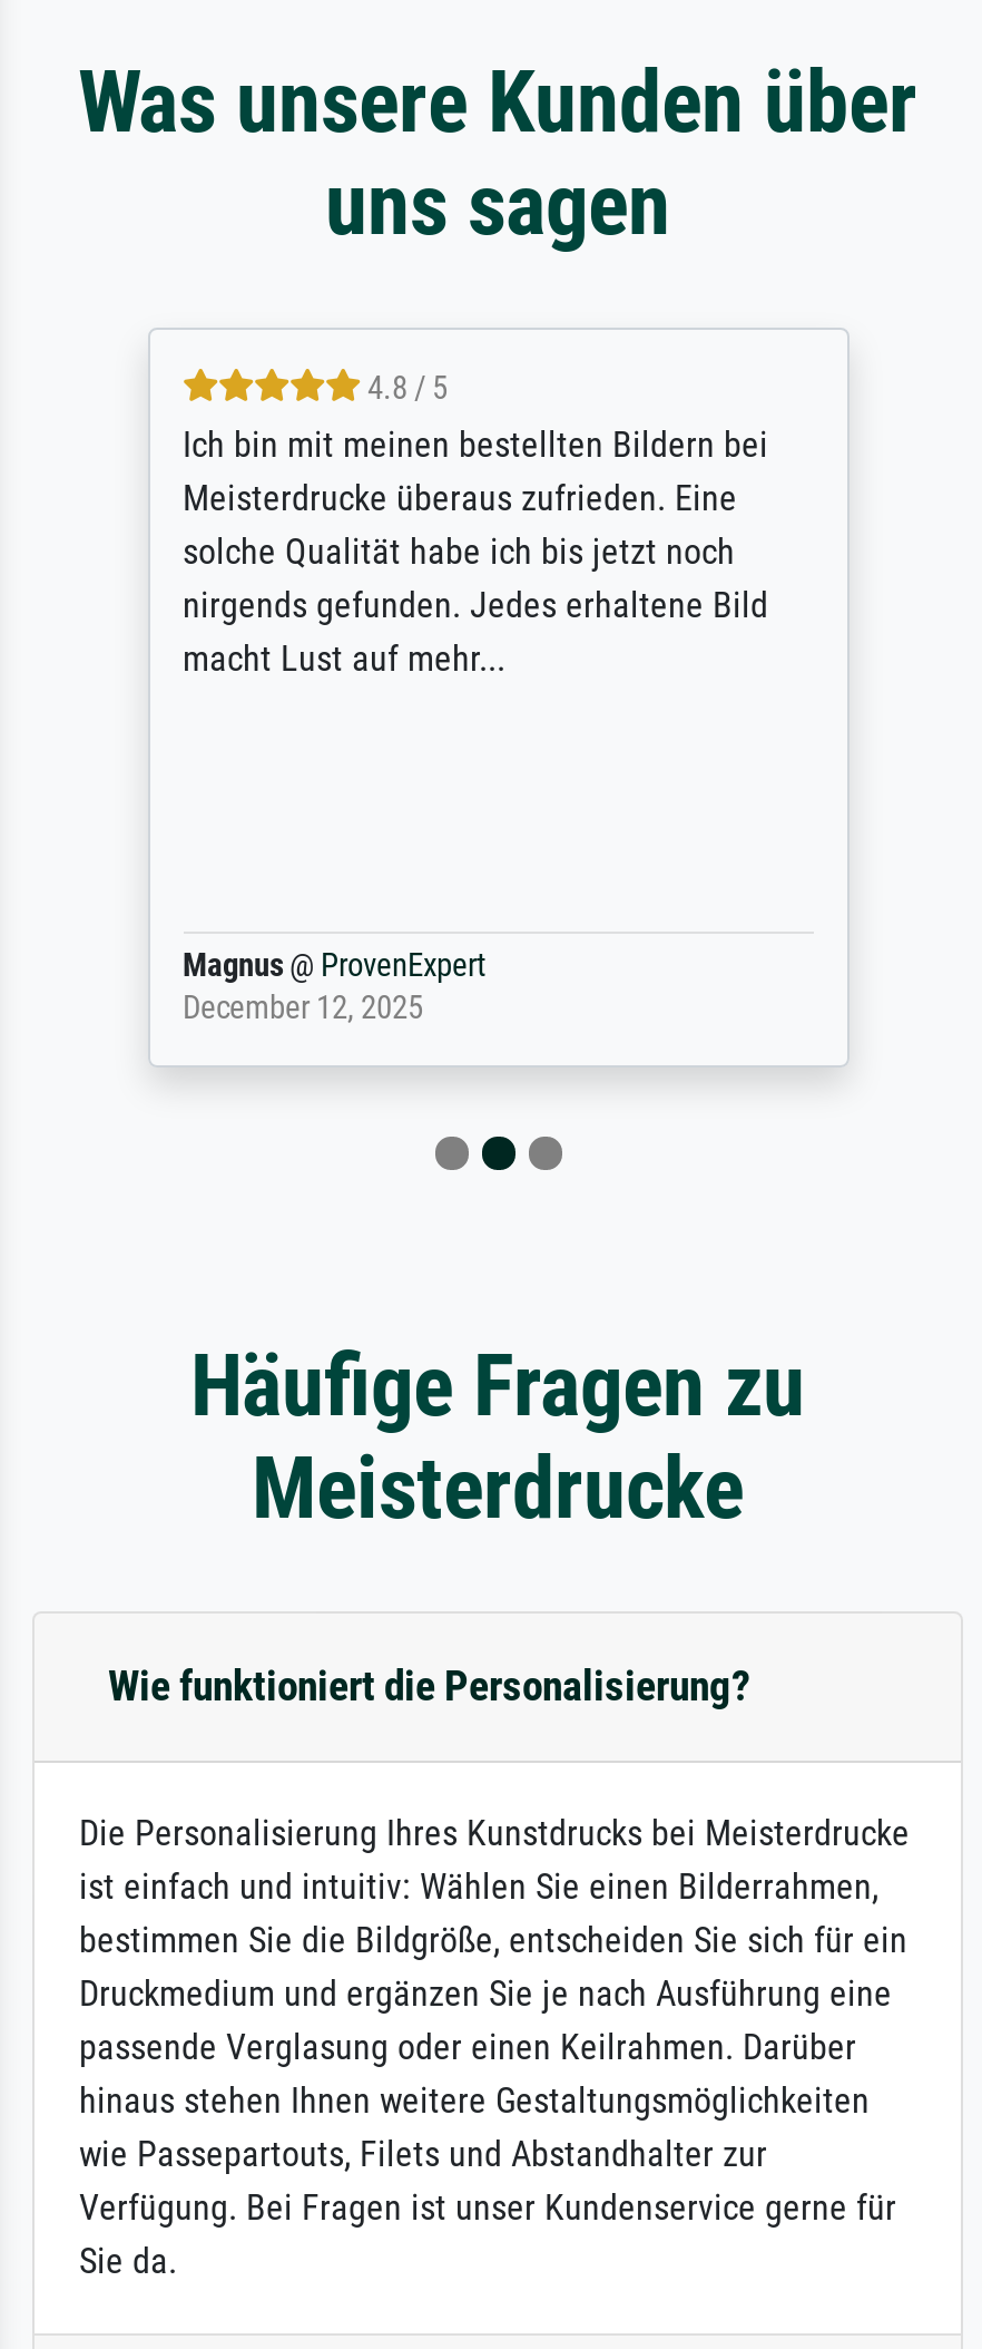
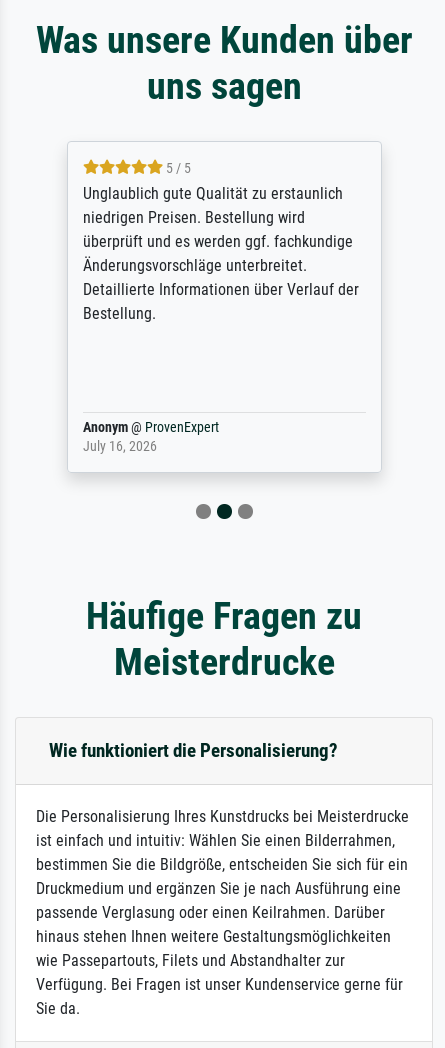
- 4.8 / 5
- Ich bin mit meinen bestellten Bildern bei
- Meisterdrucke überaus zufrieden. Eine
- solche Qualität habe ich bis jetzt noch
- nirgends gefunden. Jedes erhaltene Bild
- macht Lust auf mehr...
+ 5 / 5
+ Unglaublich gute Qualität zu erstaunlich
+ niedrigen Preisen. Bestellung wird
+ überprüft und es werden ggf. fachkundige
+ Änderungsvorschläge unterbreitet.
+ Detaillierte Informationen über Verlauf der
+ Bestellung.

- Magnus @ ProvenExpert
- December 12, 2025
+ Anonym @ ProvenExpert
+ July 16, 2026
